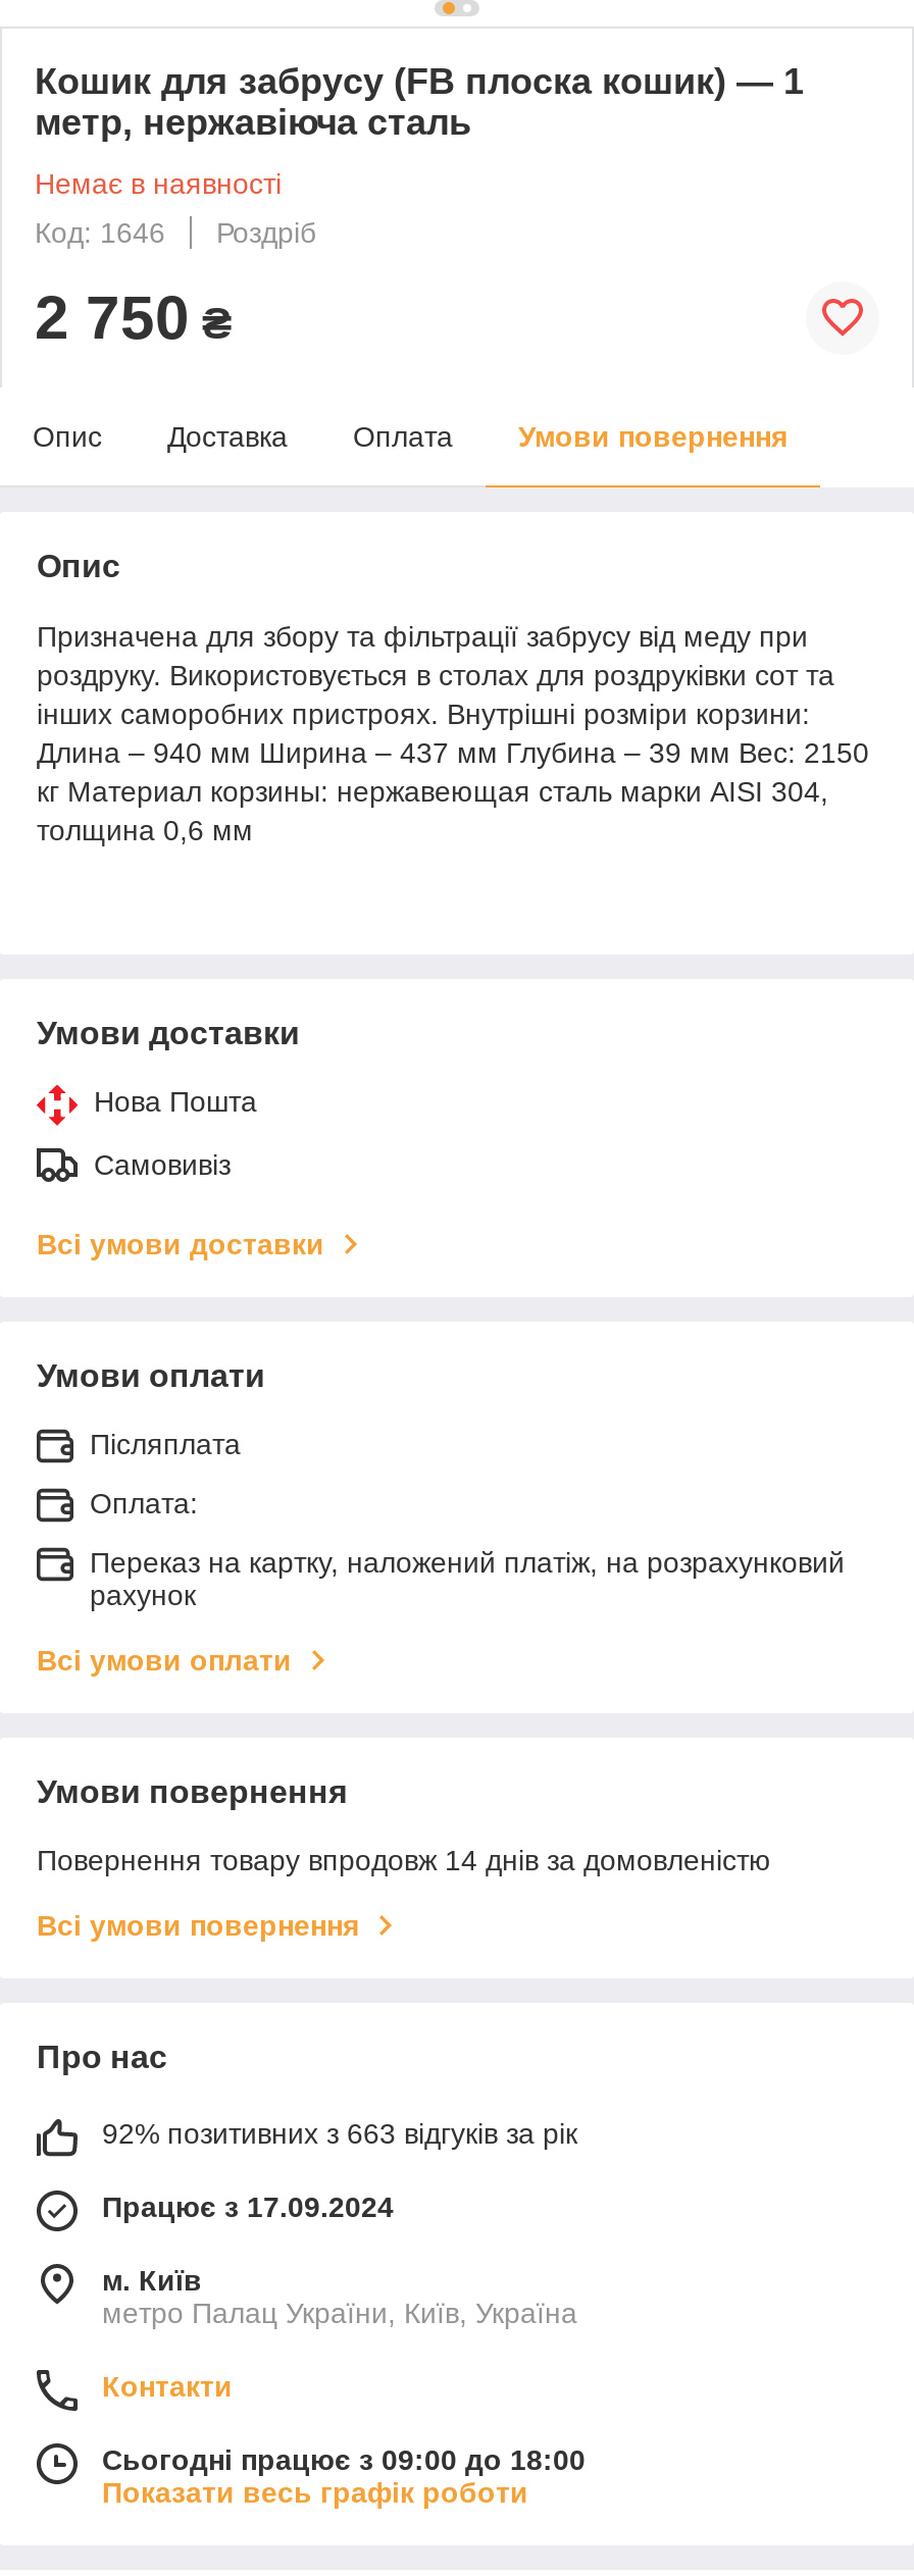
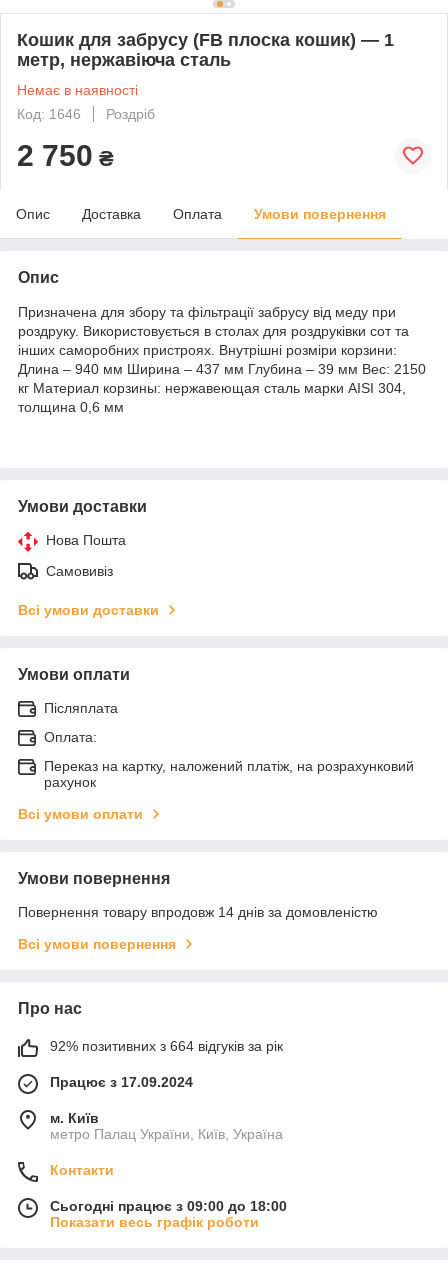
- 92% позитивних з 663 відгуків за рік
+ 92% позитивних з 664 відгуків за рік
